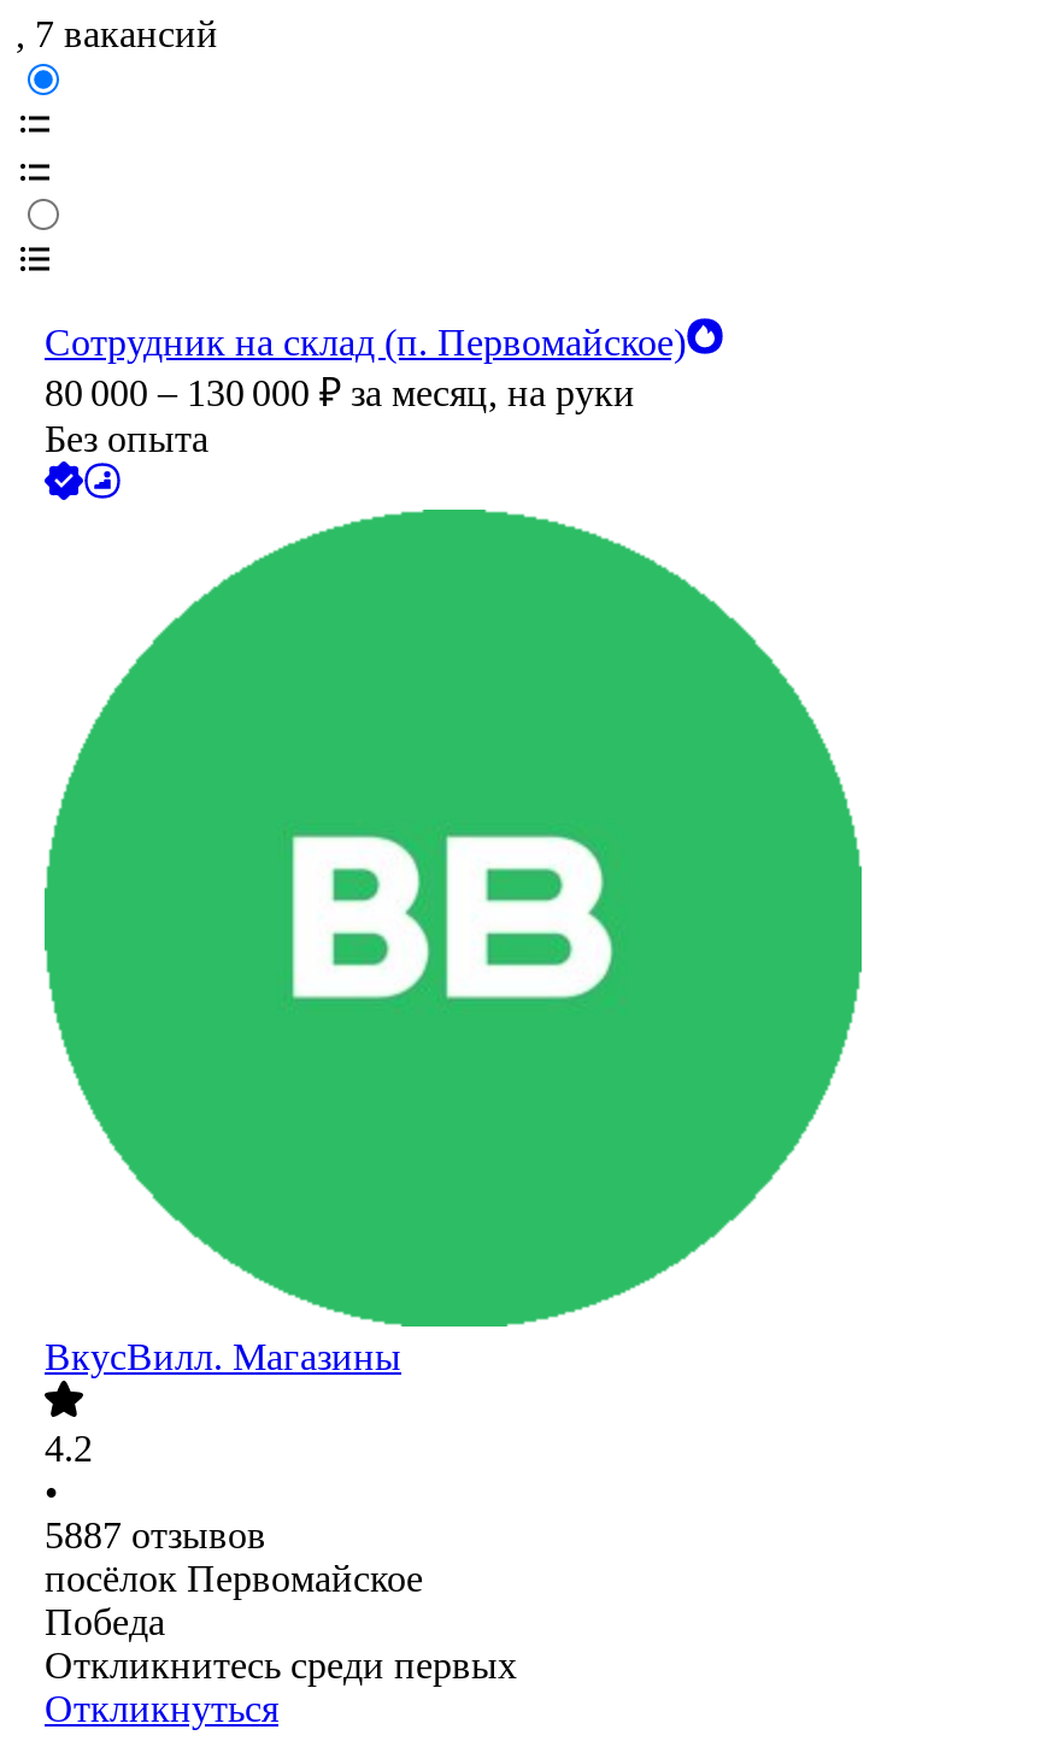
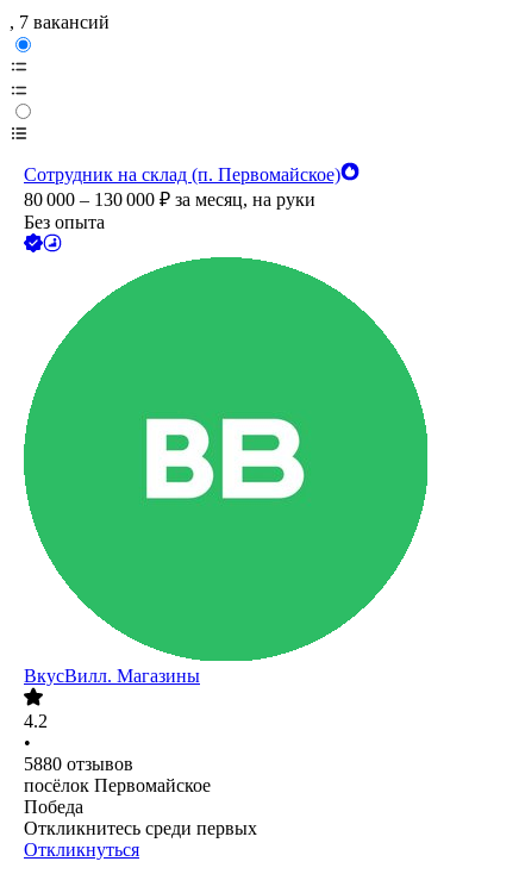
- 5887 отзывов
+ 5880 отзывов
